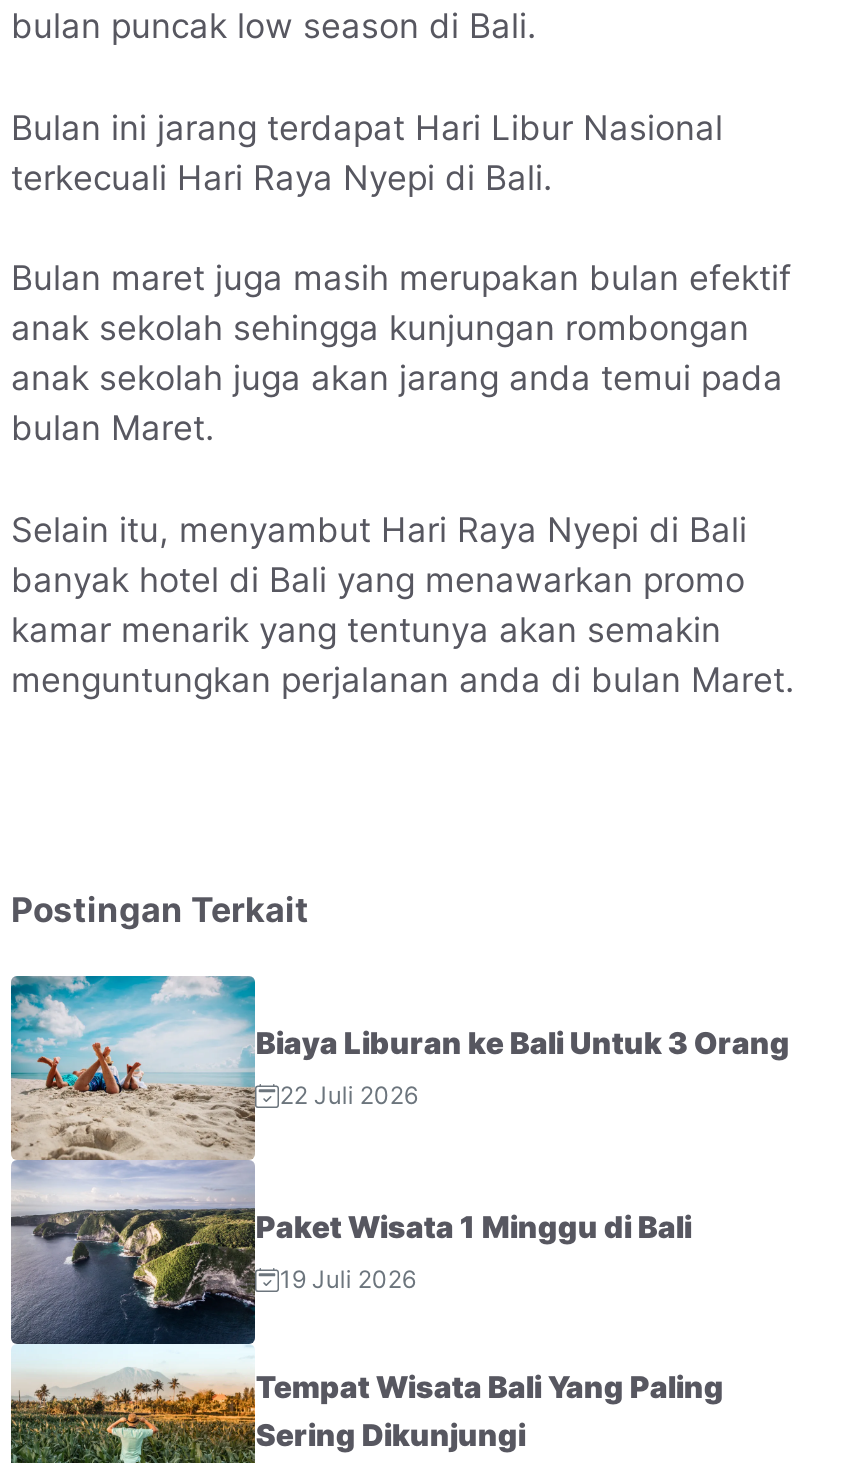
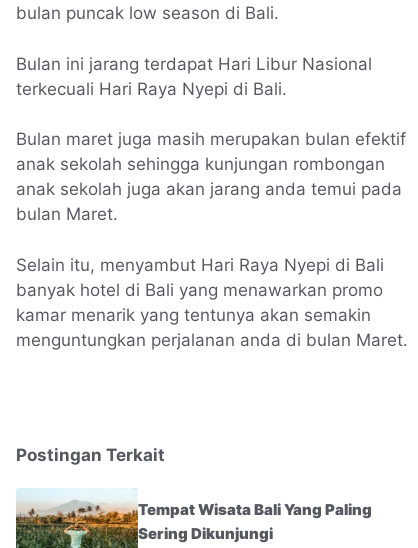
- [image]
- Biaya Liburan ke Bali Untuk 3 Orang
- 22 Juli 2026

- Paket Wisata 1 Minggu di Bali
- 19 Juli 2026
